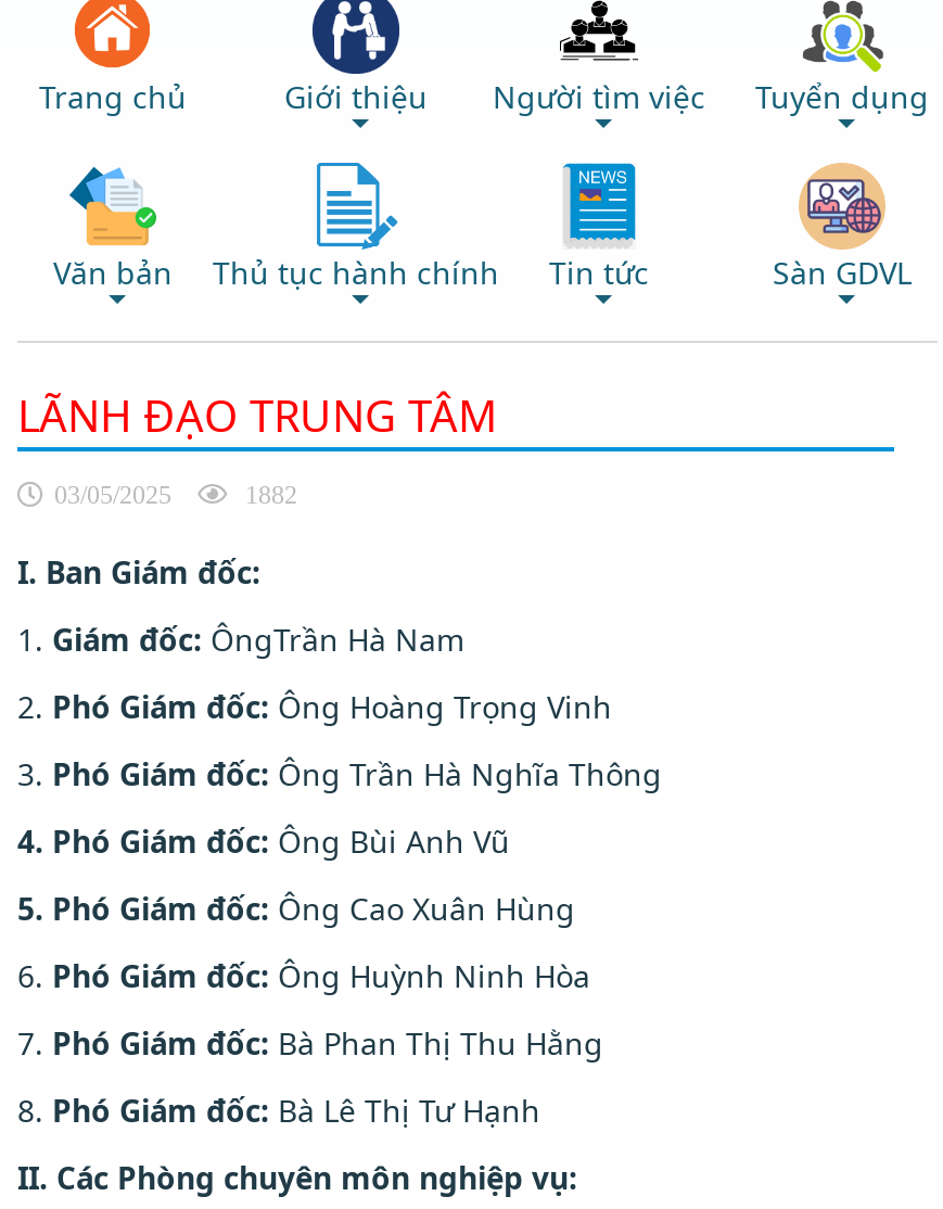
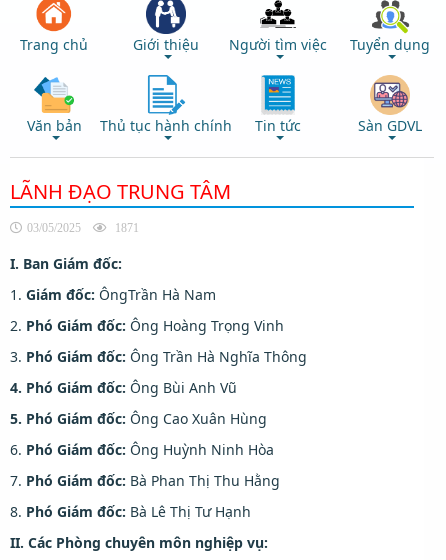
- 1882
+ 1871
